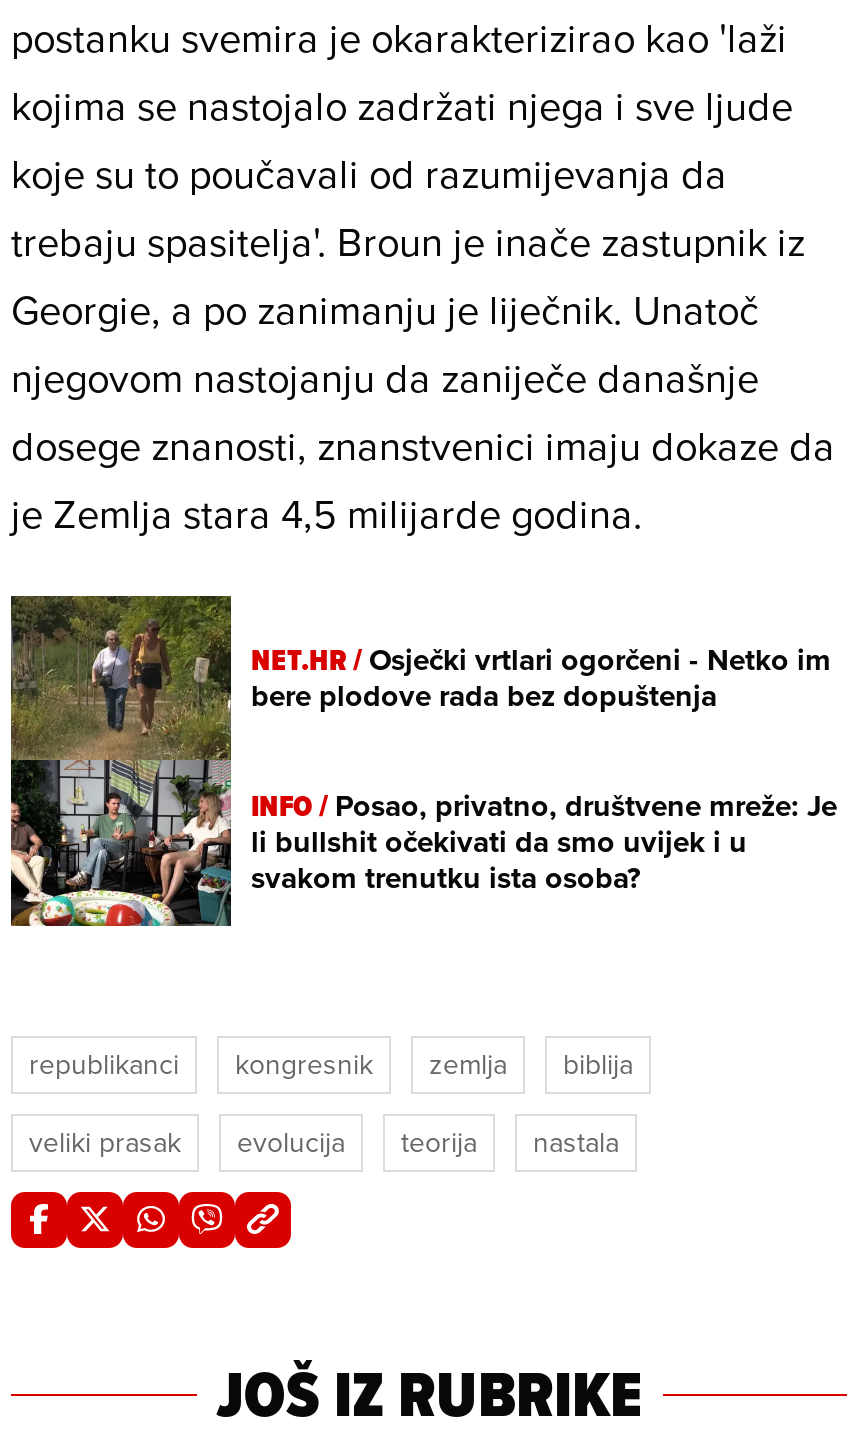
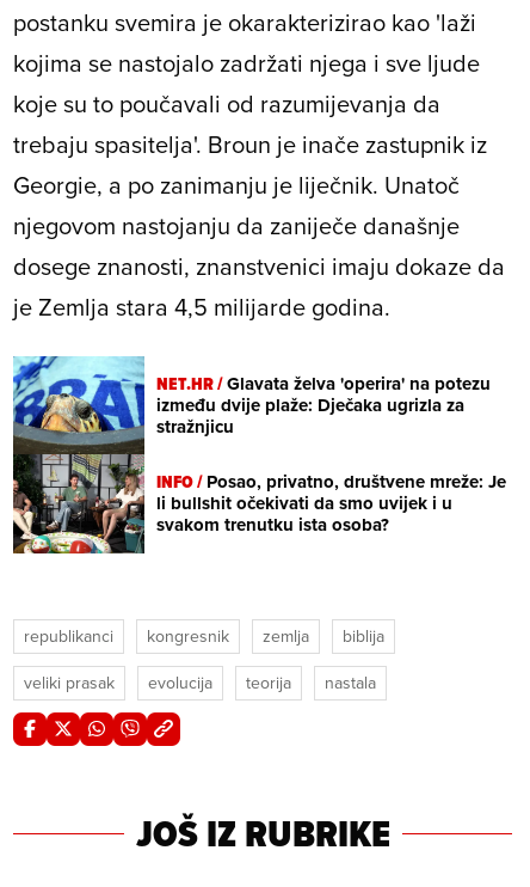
- [image]
- NET.HR / Osječki vrtlari ogorčeni - Netko im
- bere plodove rada bez dopuštenja
+ [image]
+ NET.HR / Glavata želva 'operira' na potezu
+ između dvije plaže: Dječaka ugrizla za
+ stražnjicu
